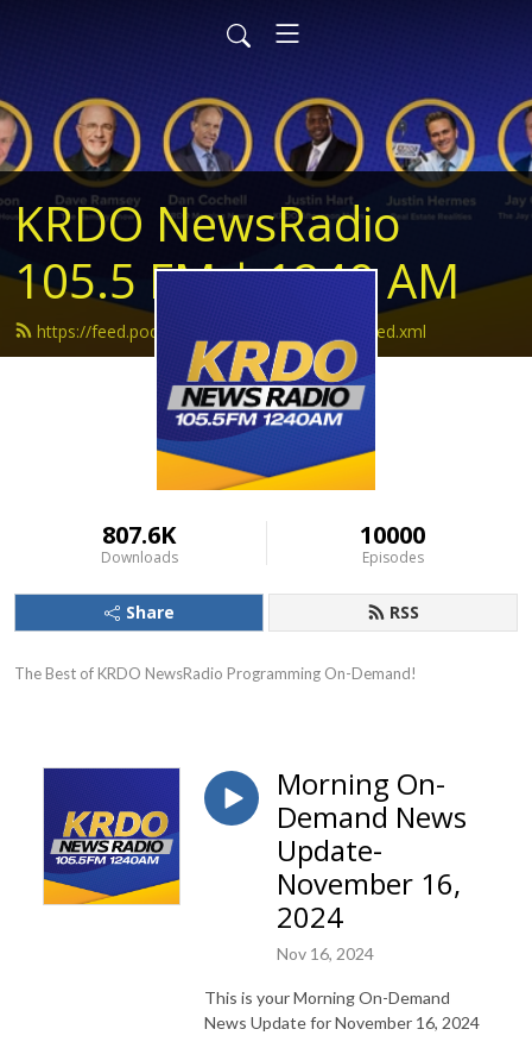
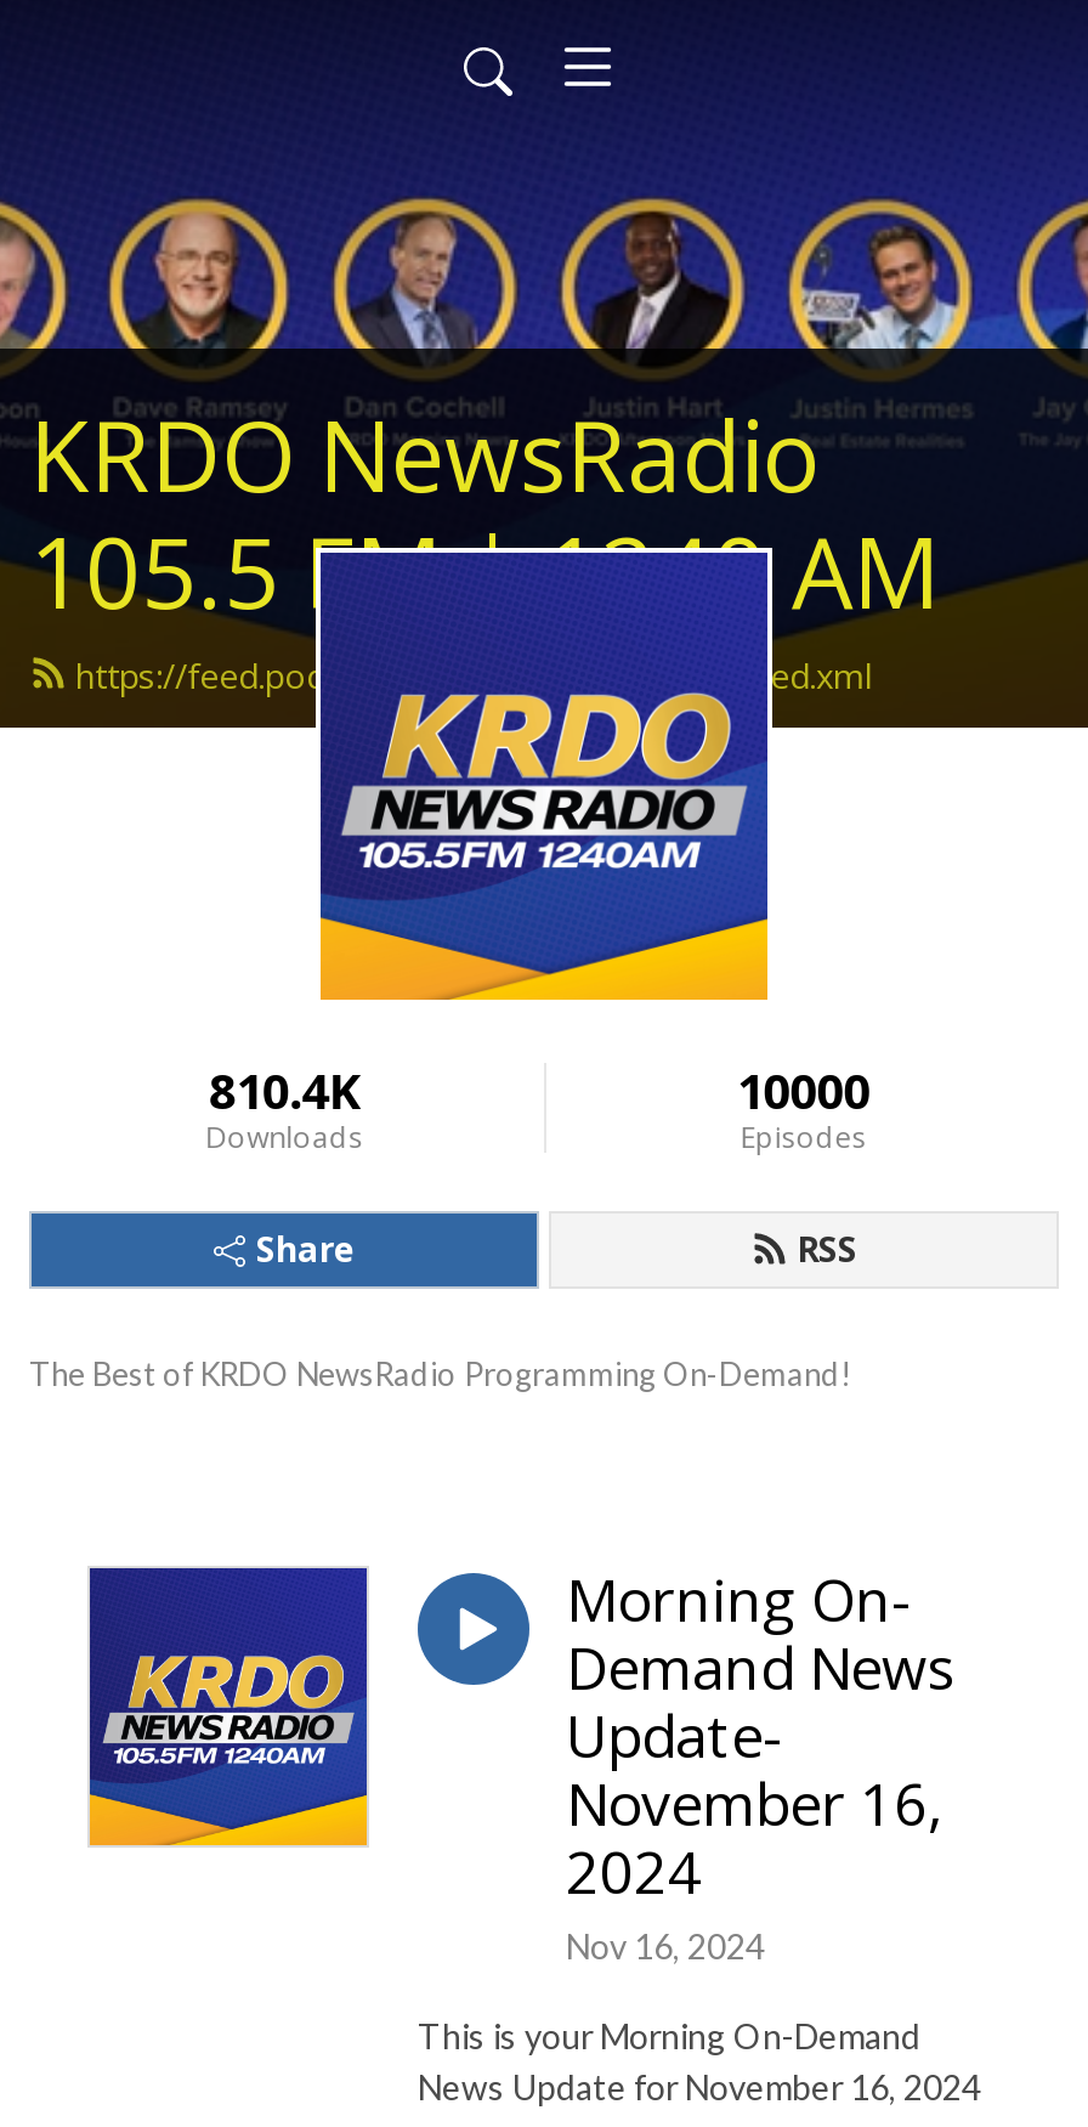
- 807.6K
+ 810.4K
